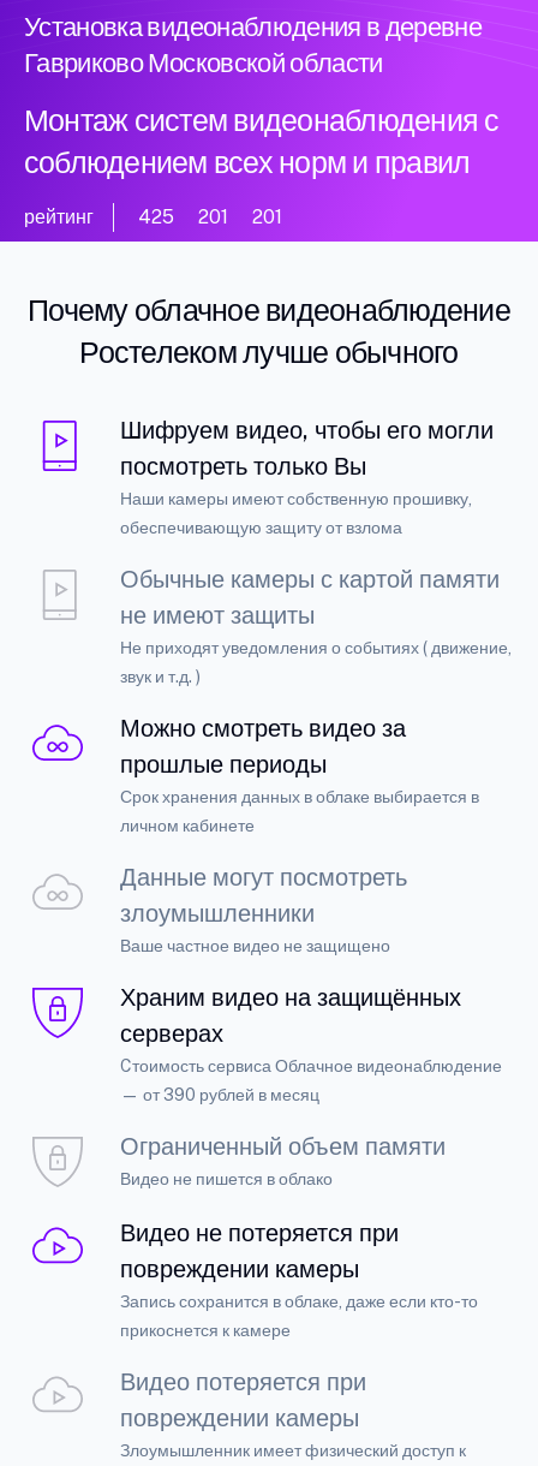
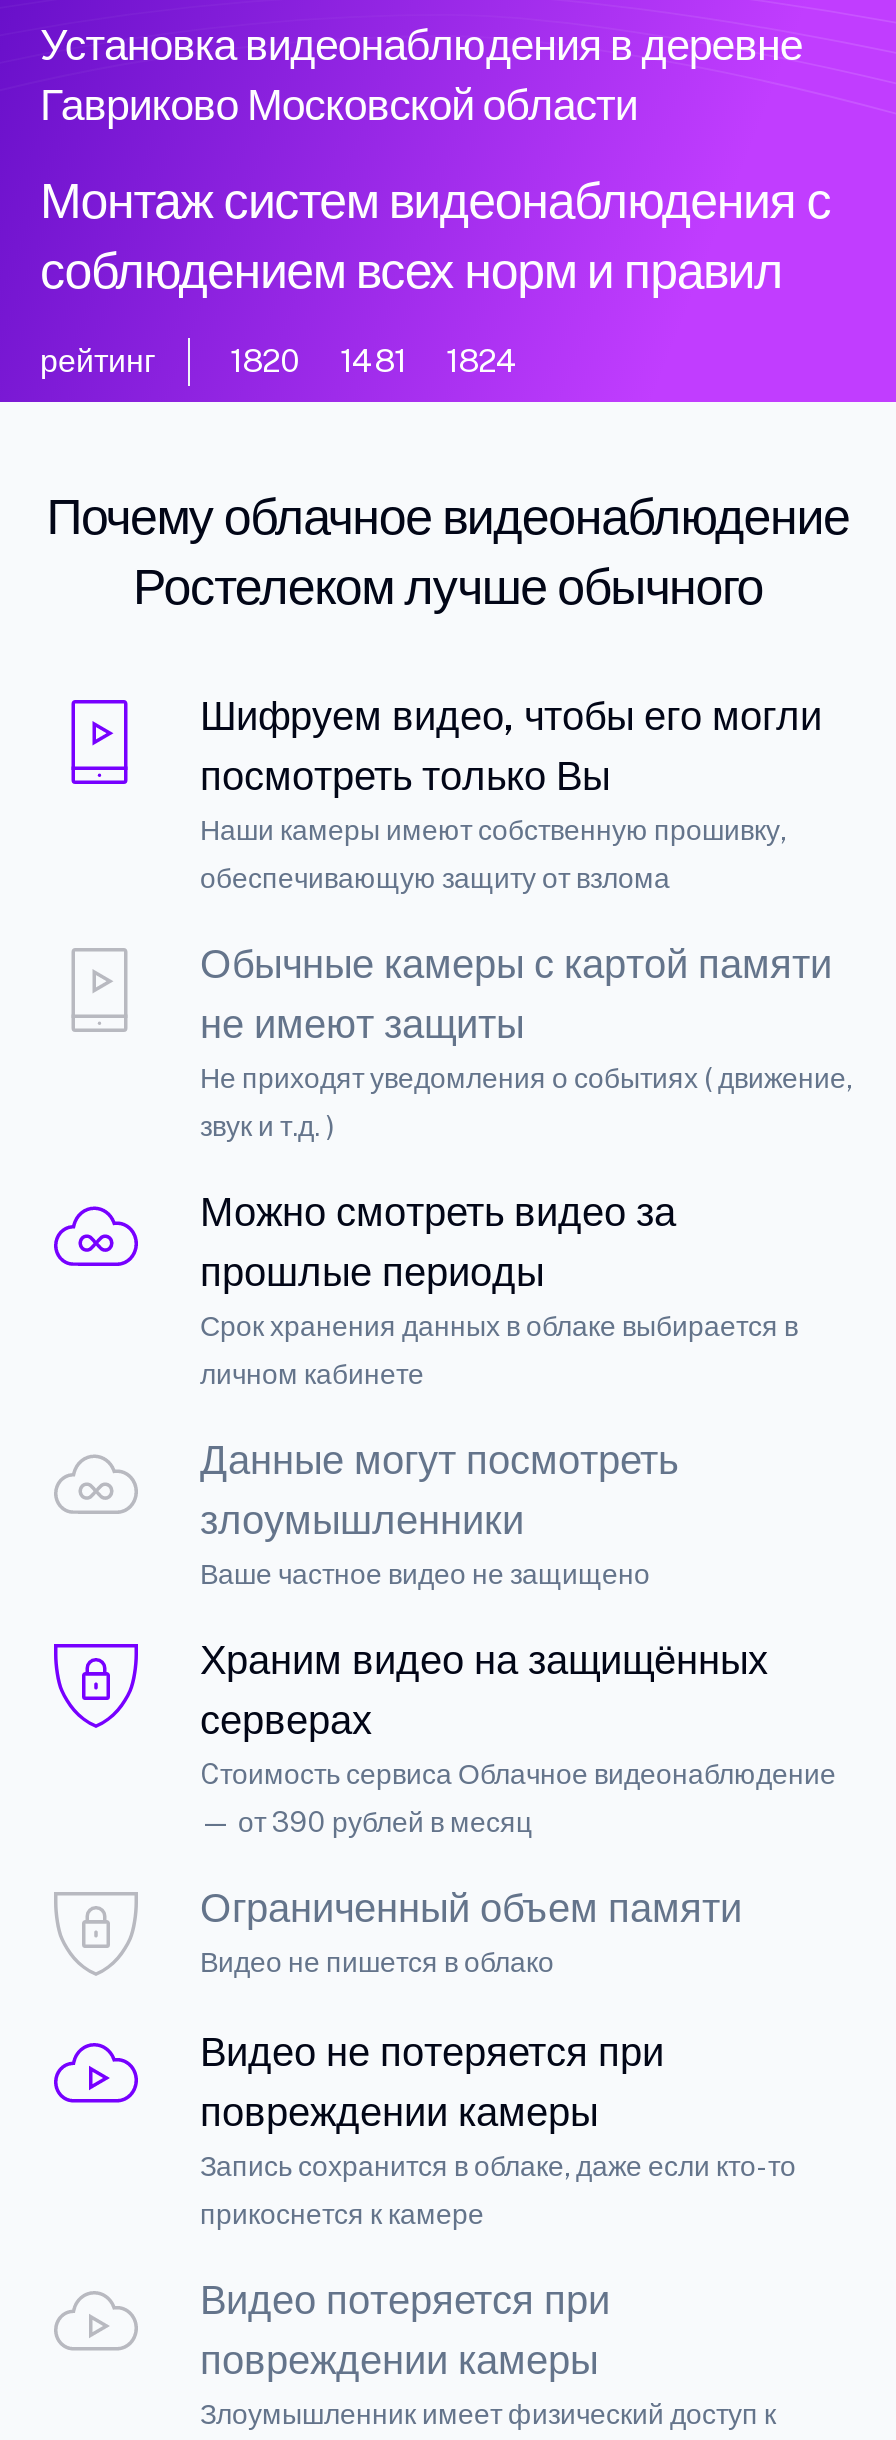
- 425
+ 1820

- 201
+ 1481

- 201
+ 1824
